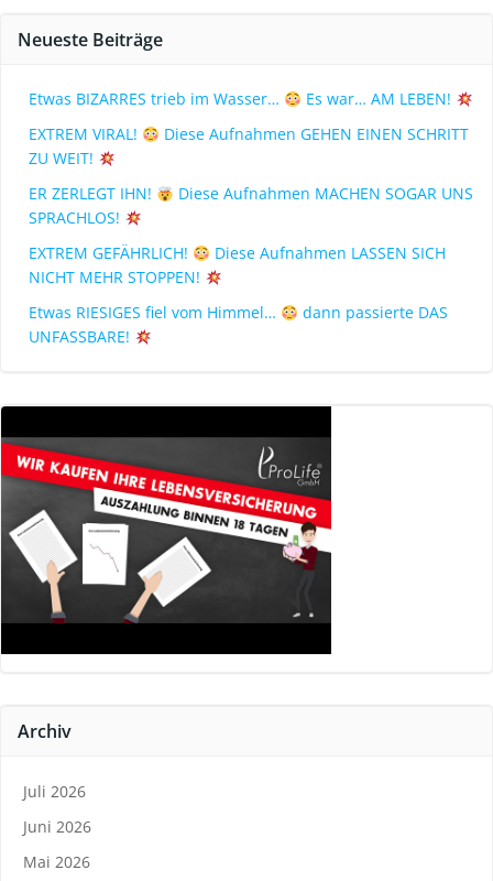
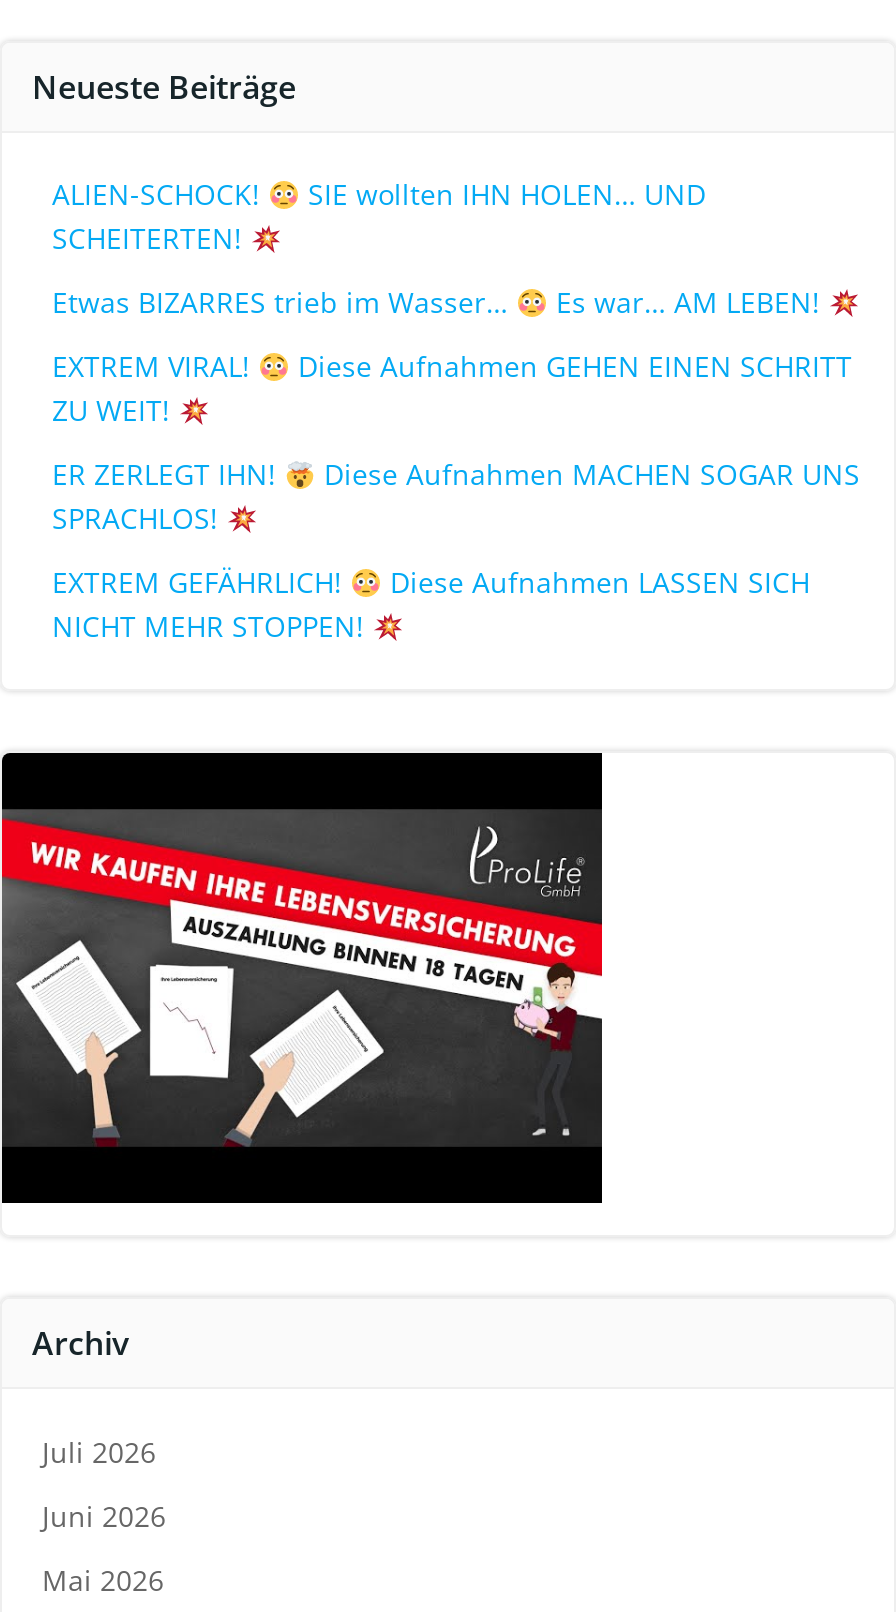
+ ALIEN-SCHOCK!
+ SIE wollten IHN HOLEN… UND
+ SCHEITERTEN!

moved down: Etwas BIZARRES trieb im Wasser… | Es war… AM LEBEN! | EXTREM VIRAL! | ... | Diese Aufnahmen LASSEN SICH | NICHT MEHR STOPPEN!

- Etwas RIESIGES fiel vom Himmel…
- dann passierte DAS
- UNFASSBARE!
